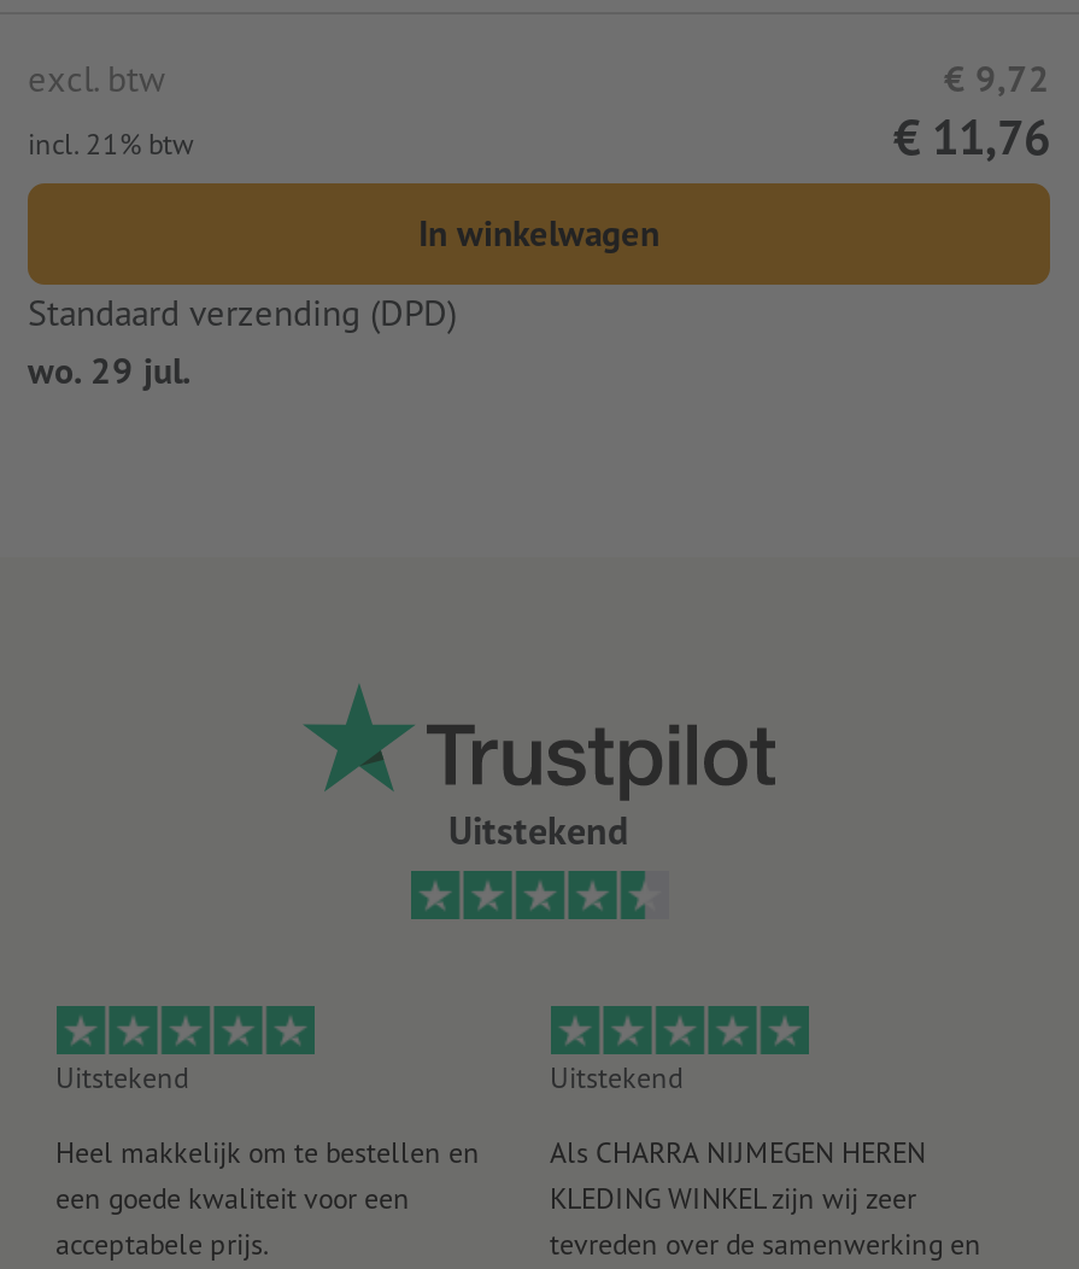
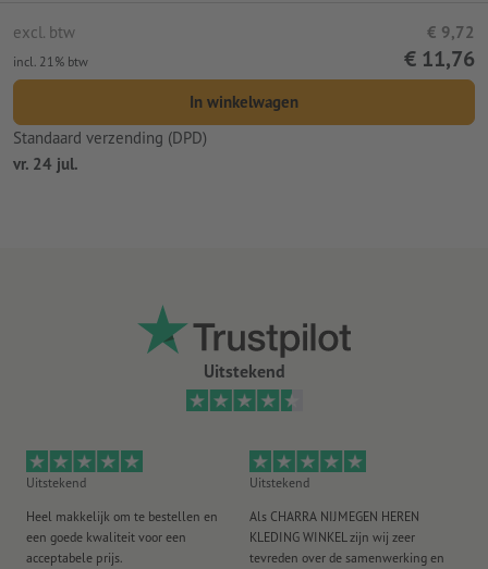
- wo. 29 jul.
+ vr. 24 jul.
